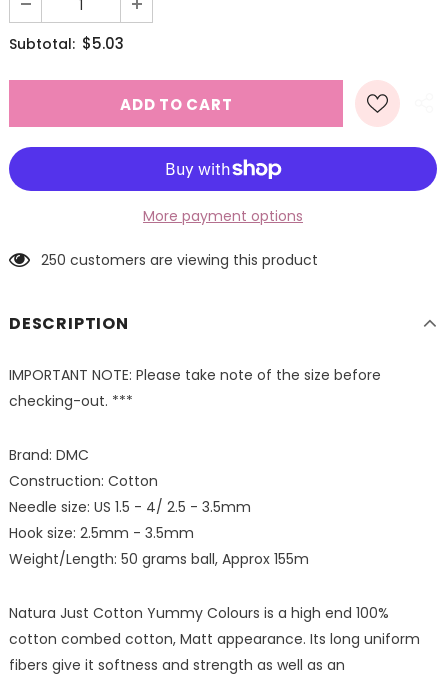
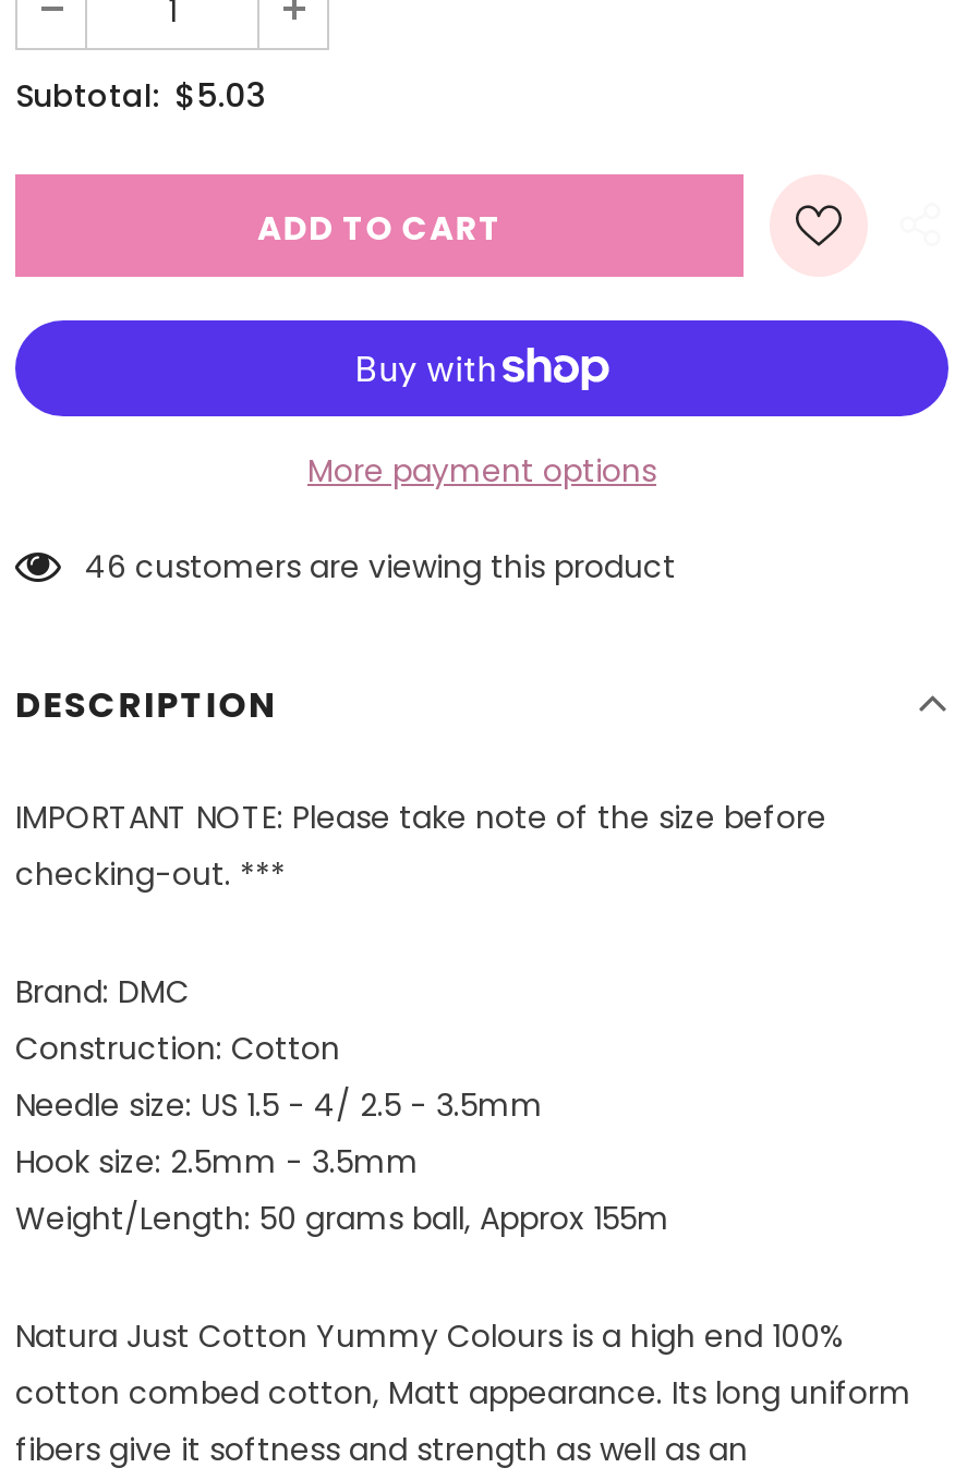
- 250 customers are viewing this product
+ 46 customers are viewing this product
